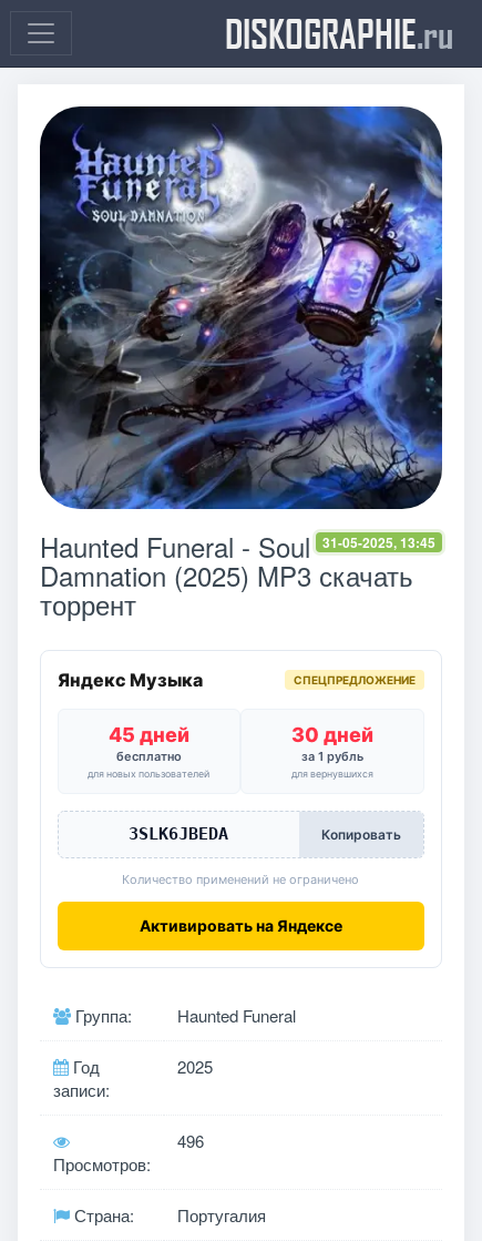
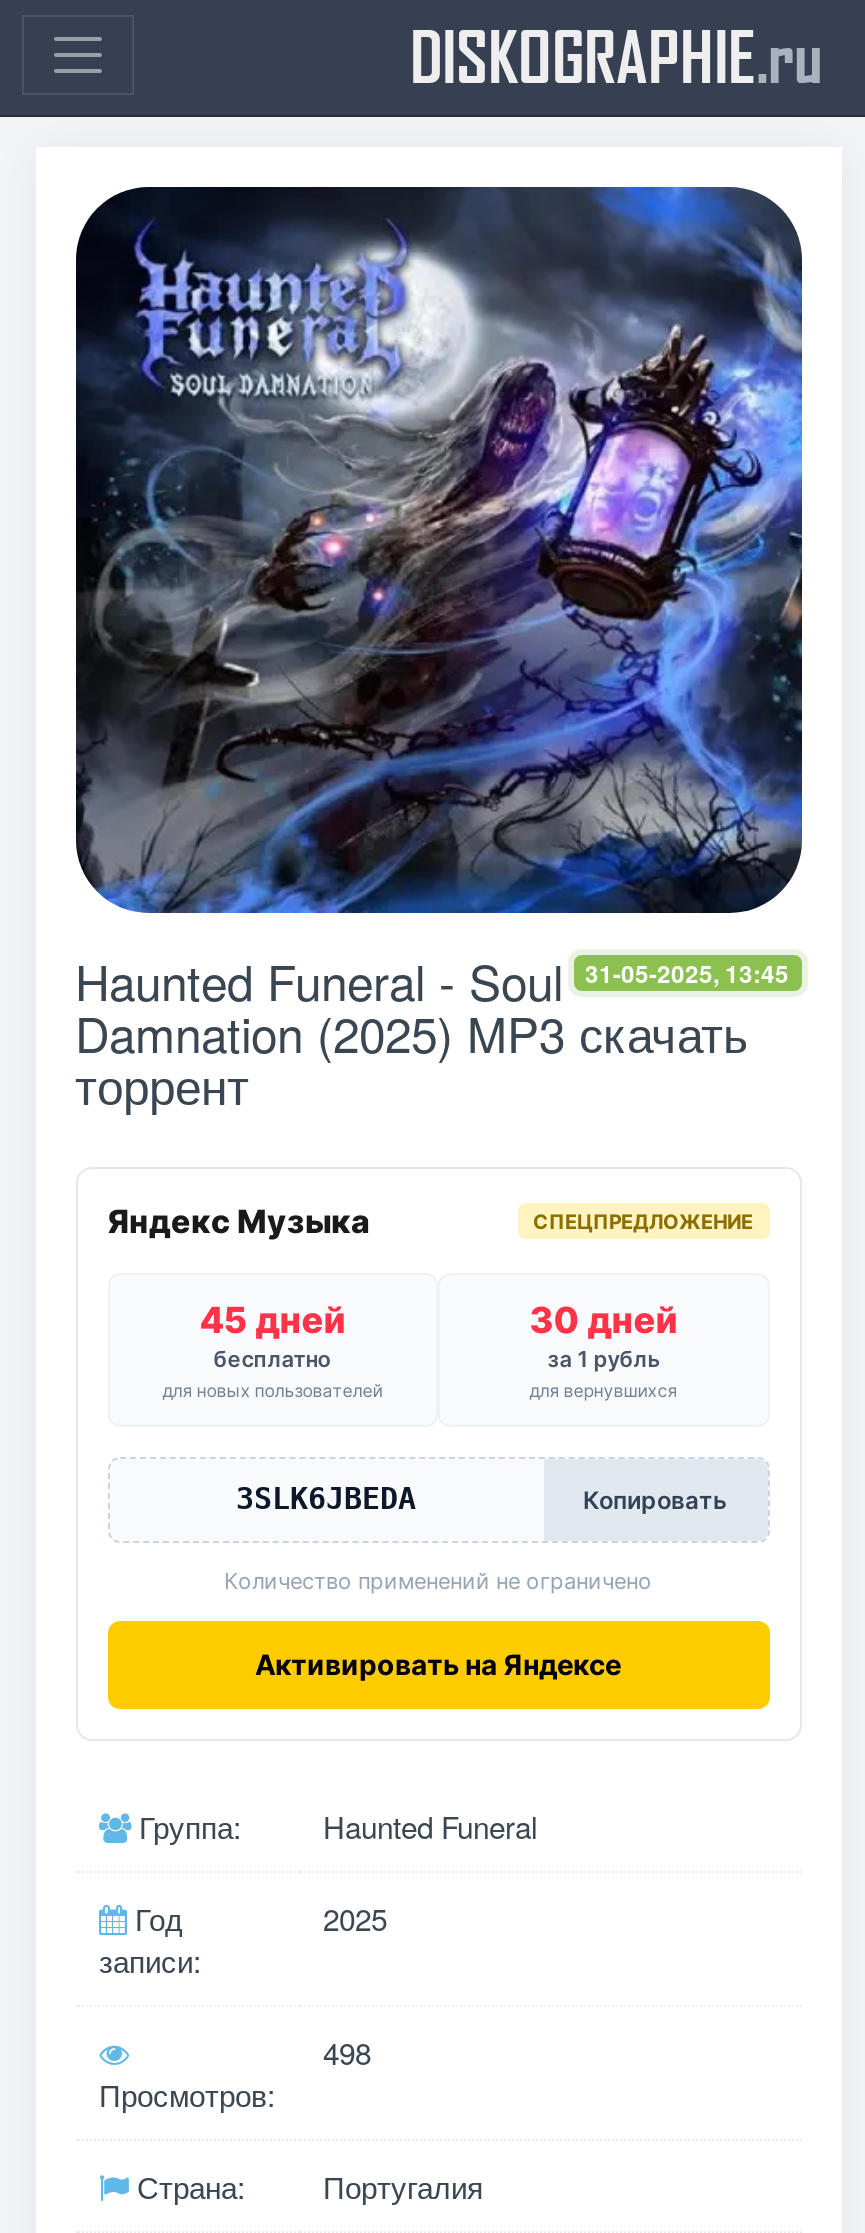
- 496
+ 498
